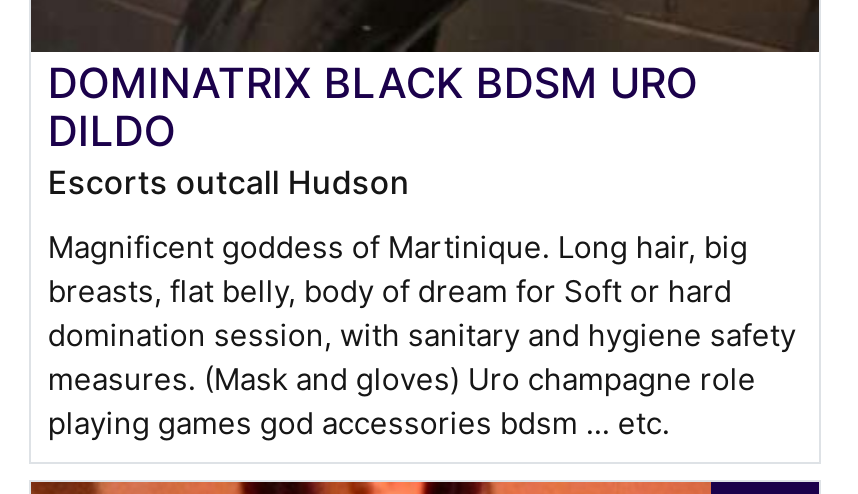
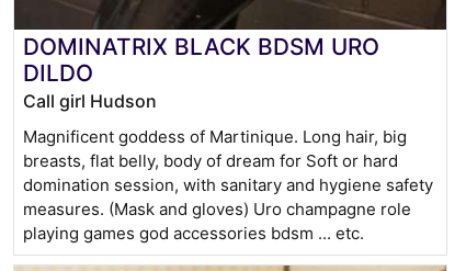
- Escorts outcall Hudson
+ Call girl Hudson
